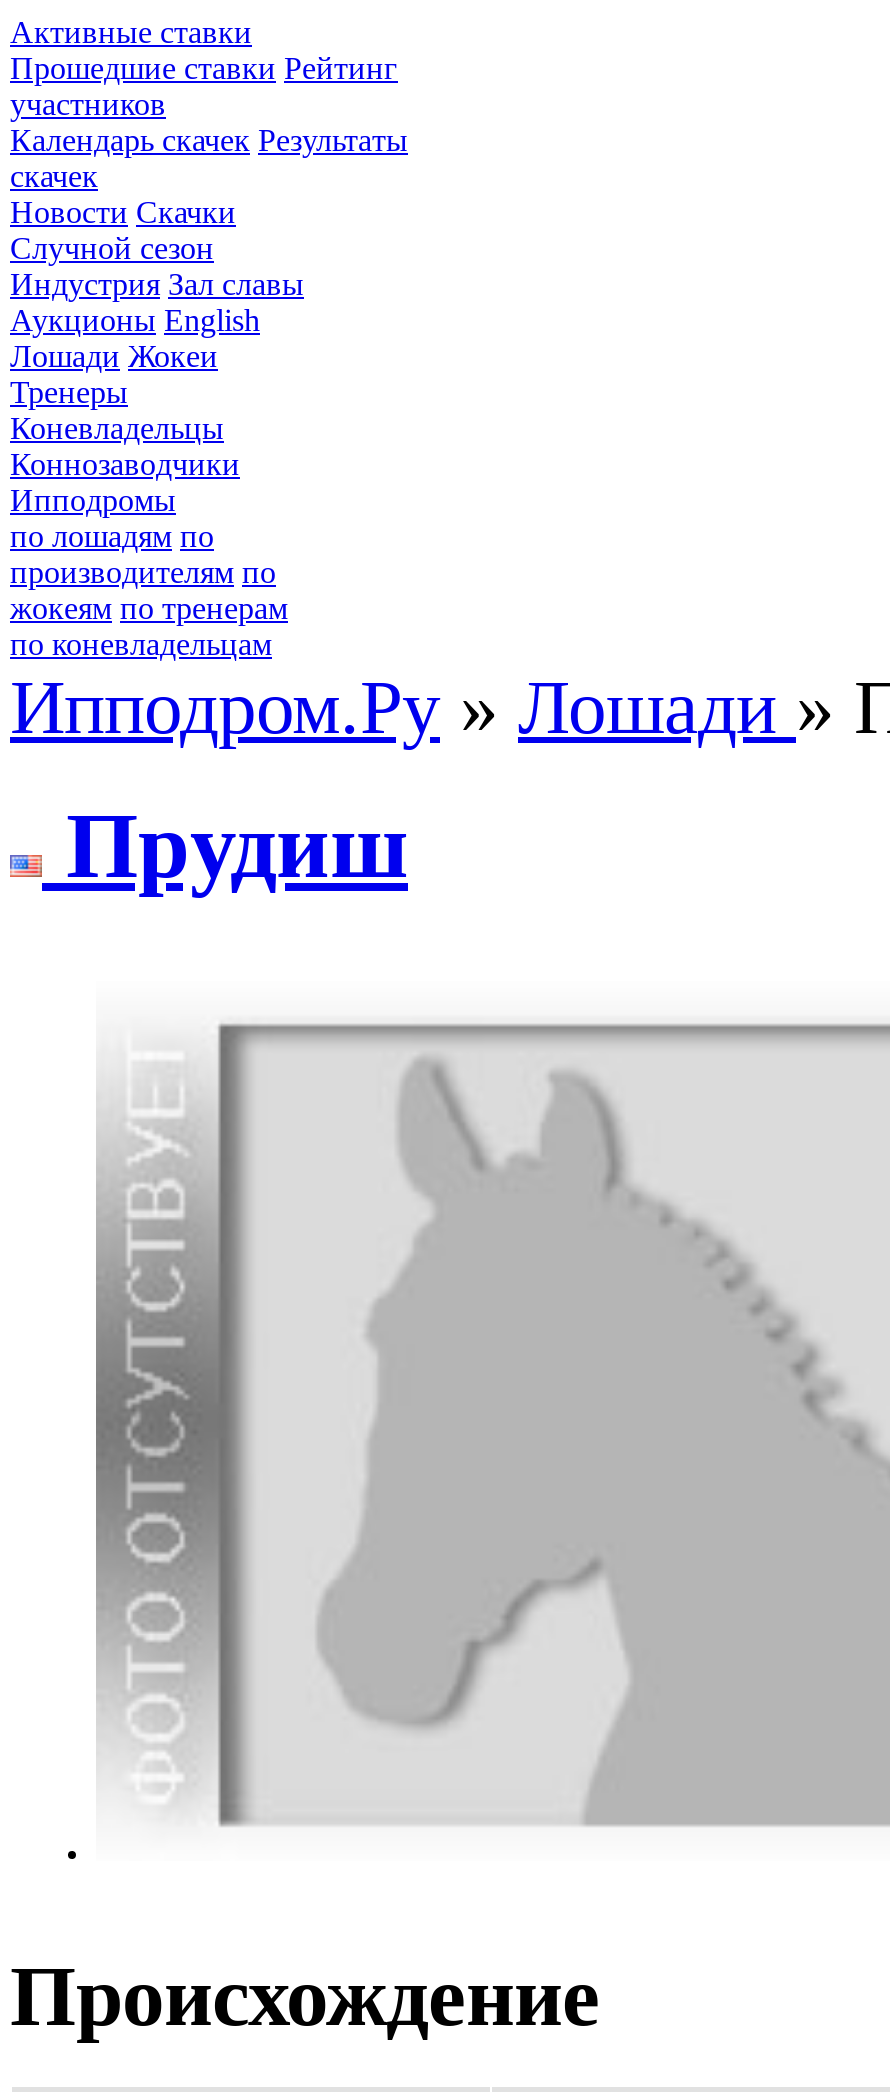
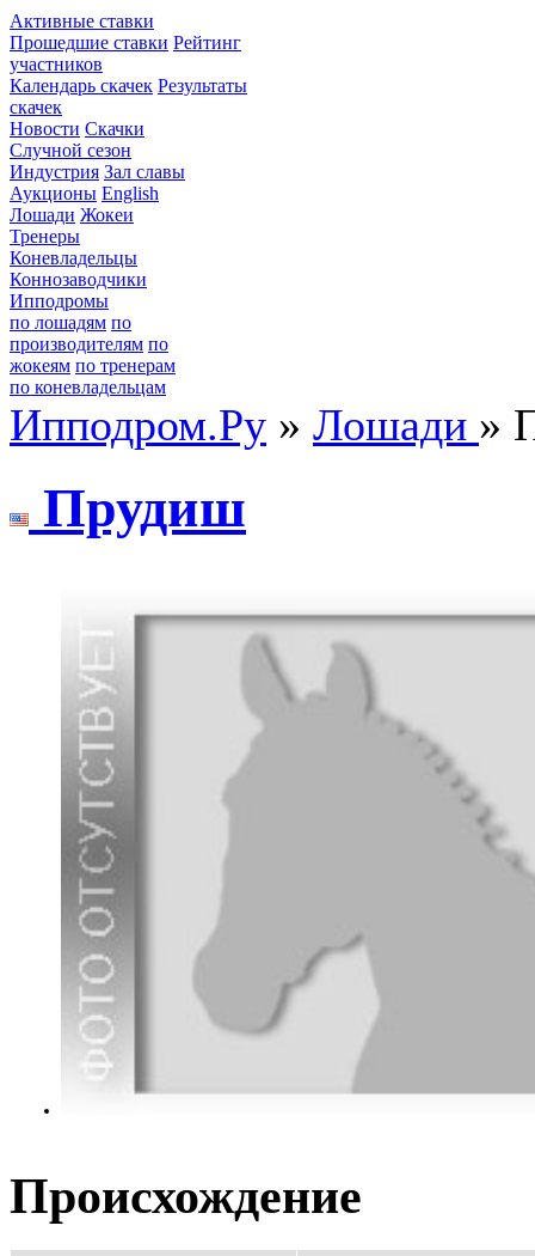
- Пpудиш
+ Прудиш
